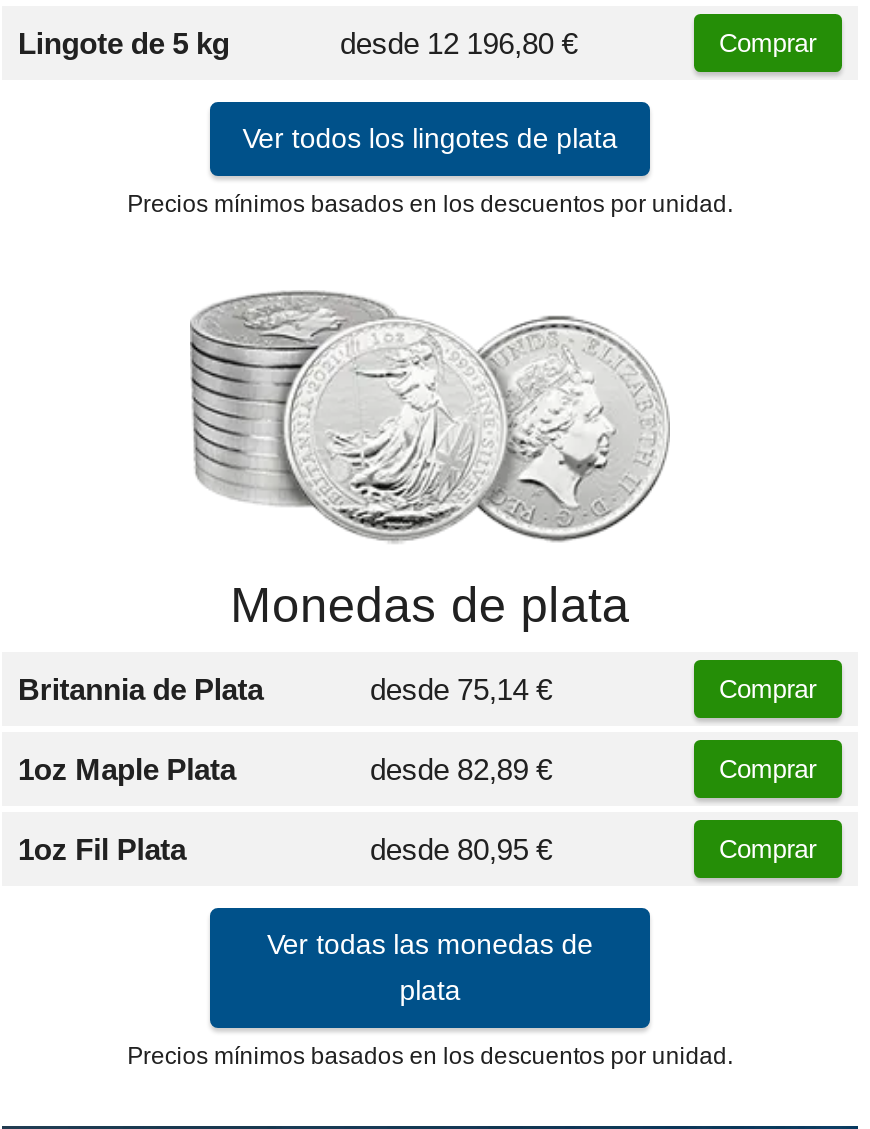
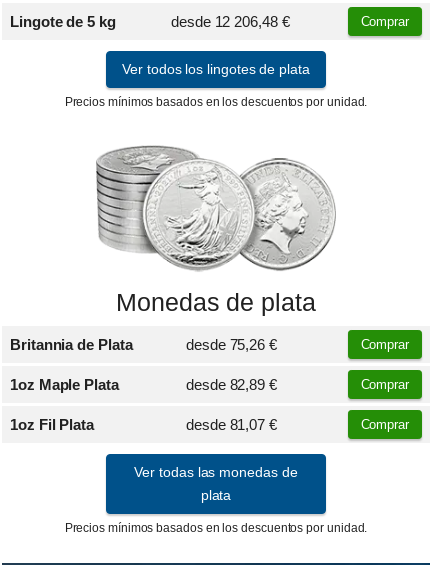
- desde 12 196,80 €
+ desde 12 206,48 €

- desde 75,14 €
+ desde 75,26 €

- desde 80,95 €
+ desde 81,07 €
